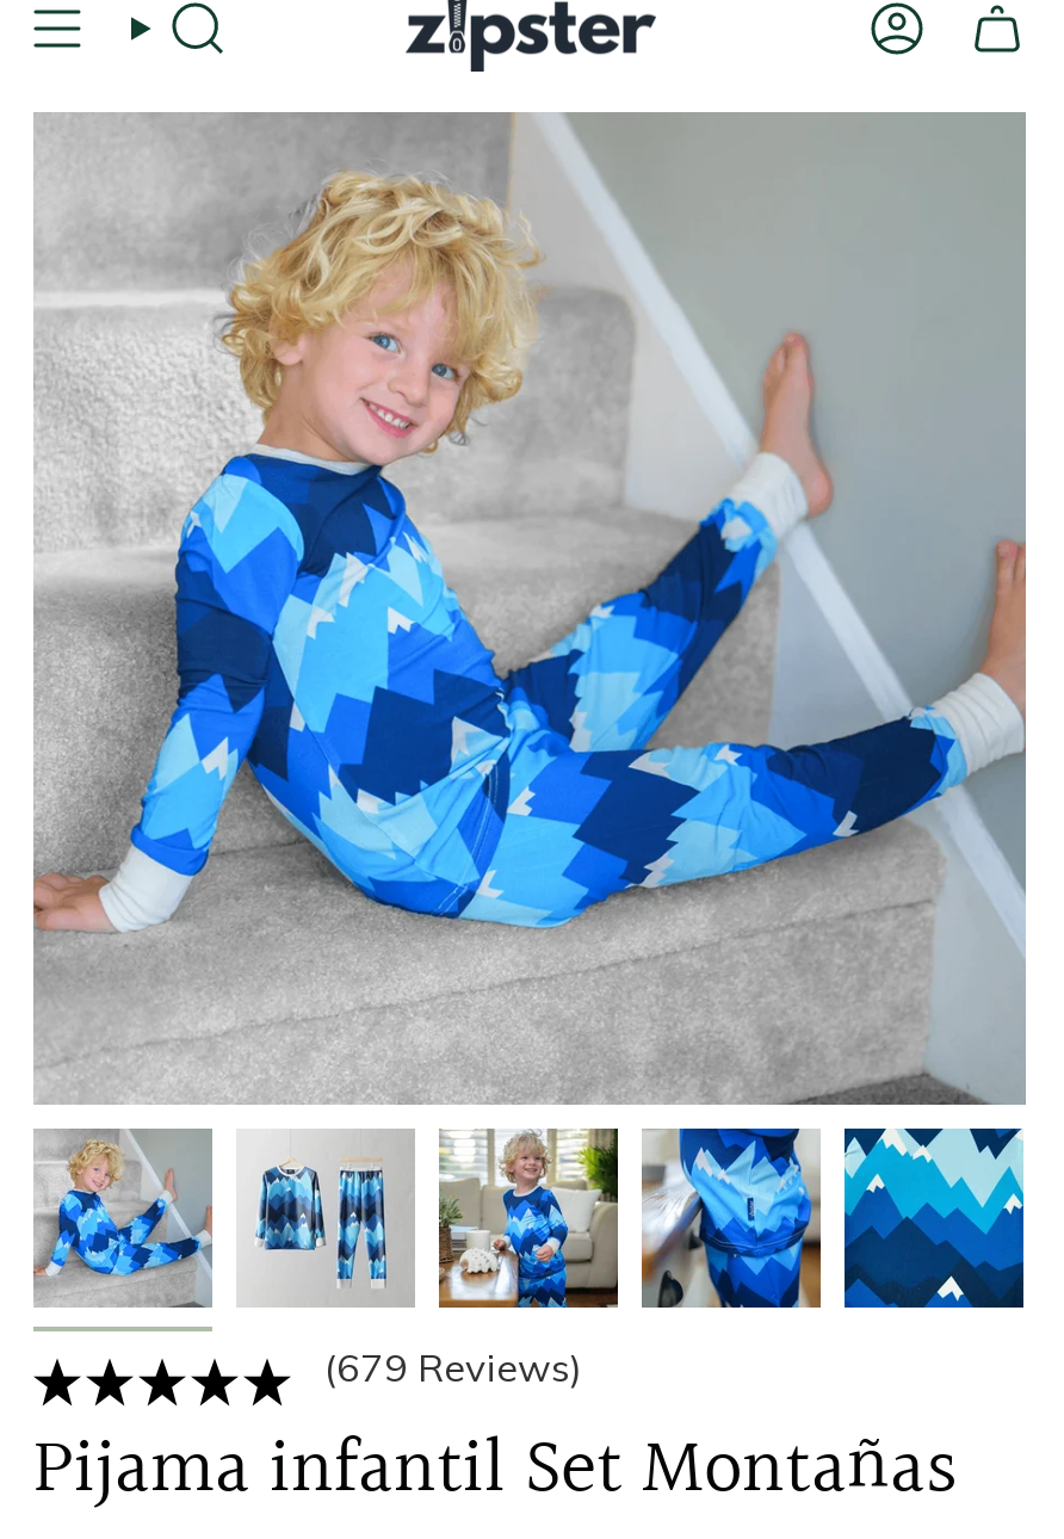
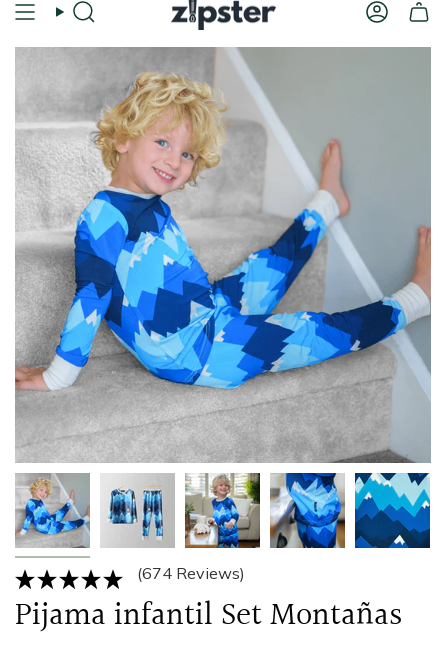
- (679 Reviews)
+ (674 Reviews)
